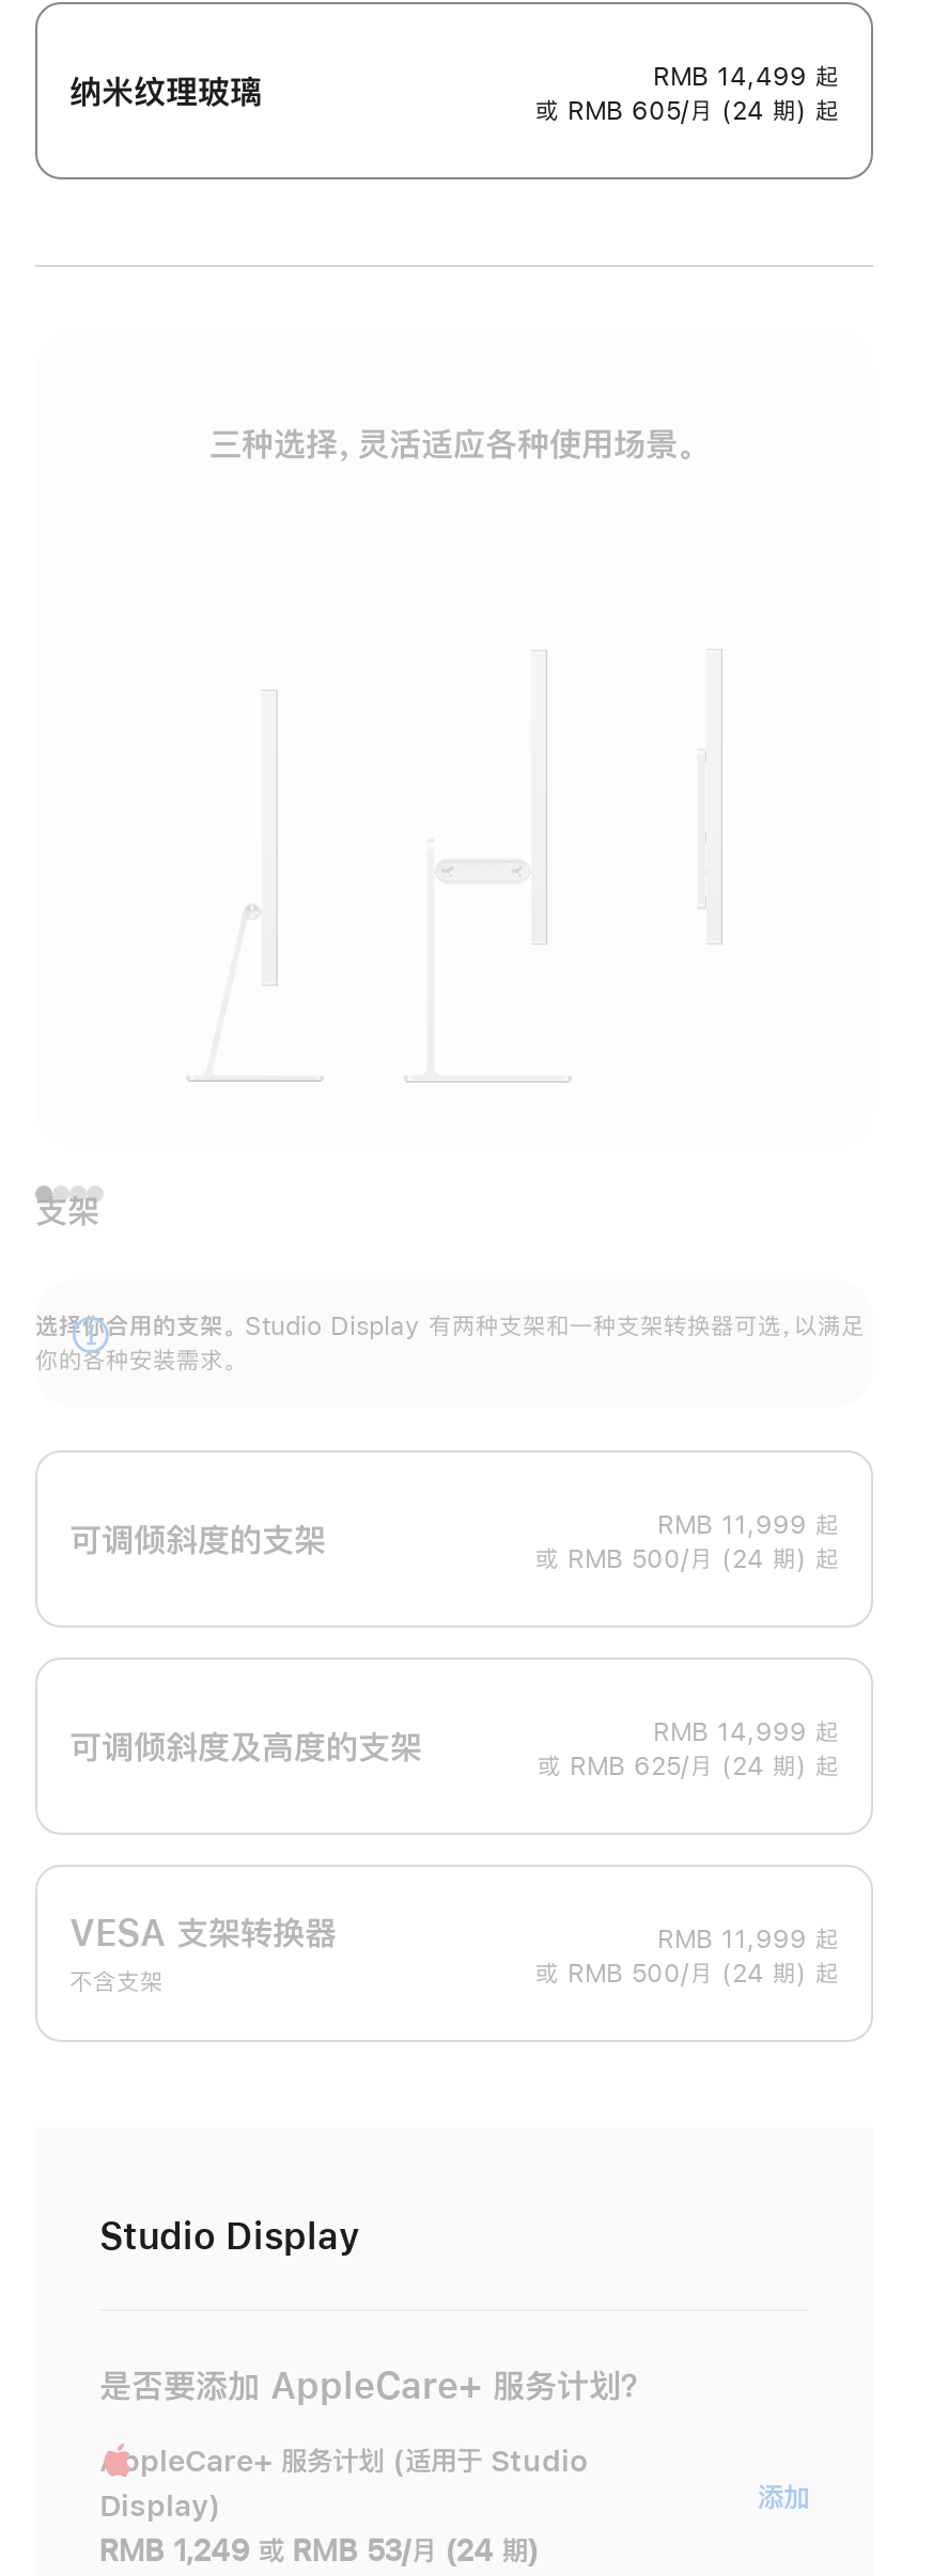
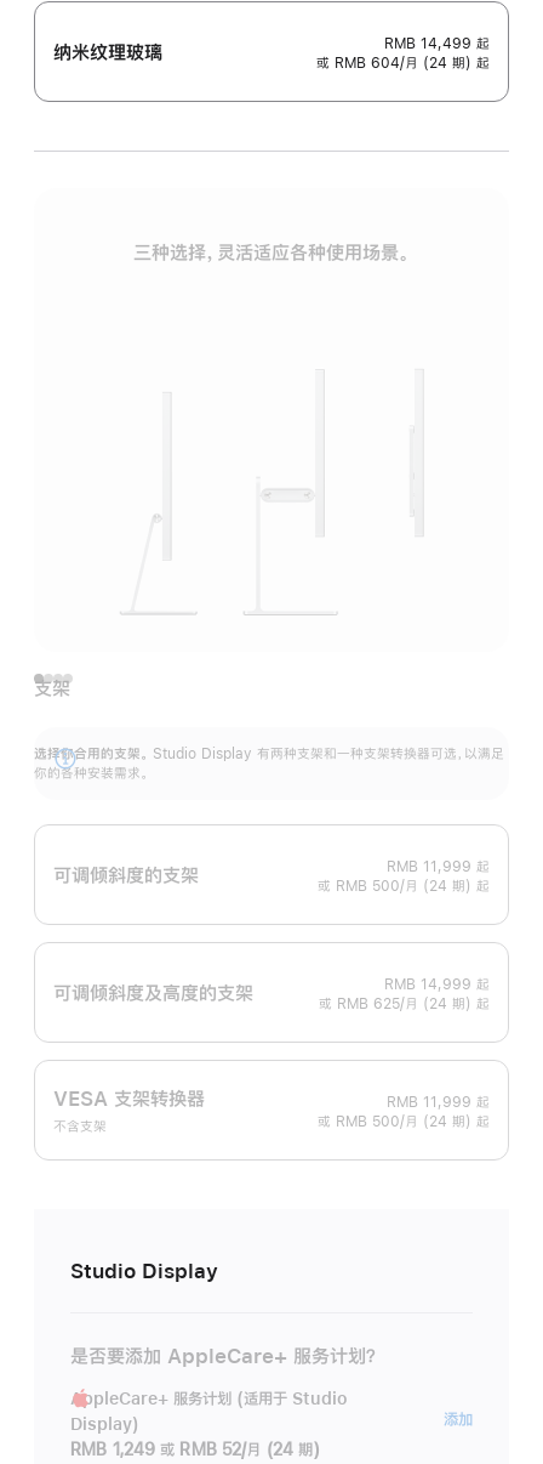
- 或 RMB 605/月 (24 期) 起
+ 或 RMB 604/月 (24 期) 起

- RMB 1,249 或 RMB 53/月 (24 期)
+ RMB 1,249 或 RMB 52/月 (24 期)
